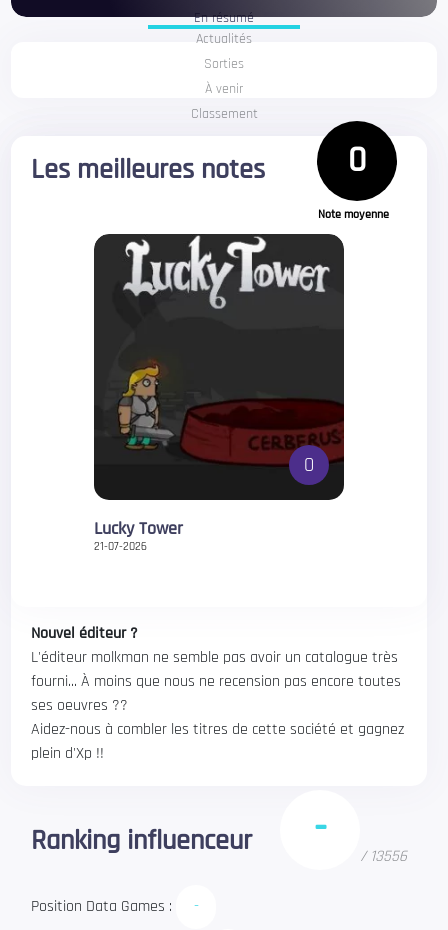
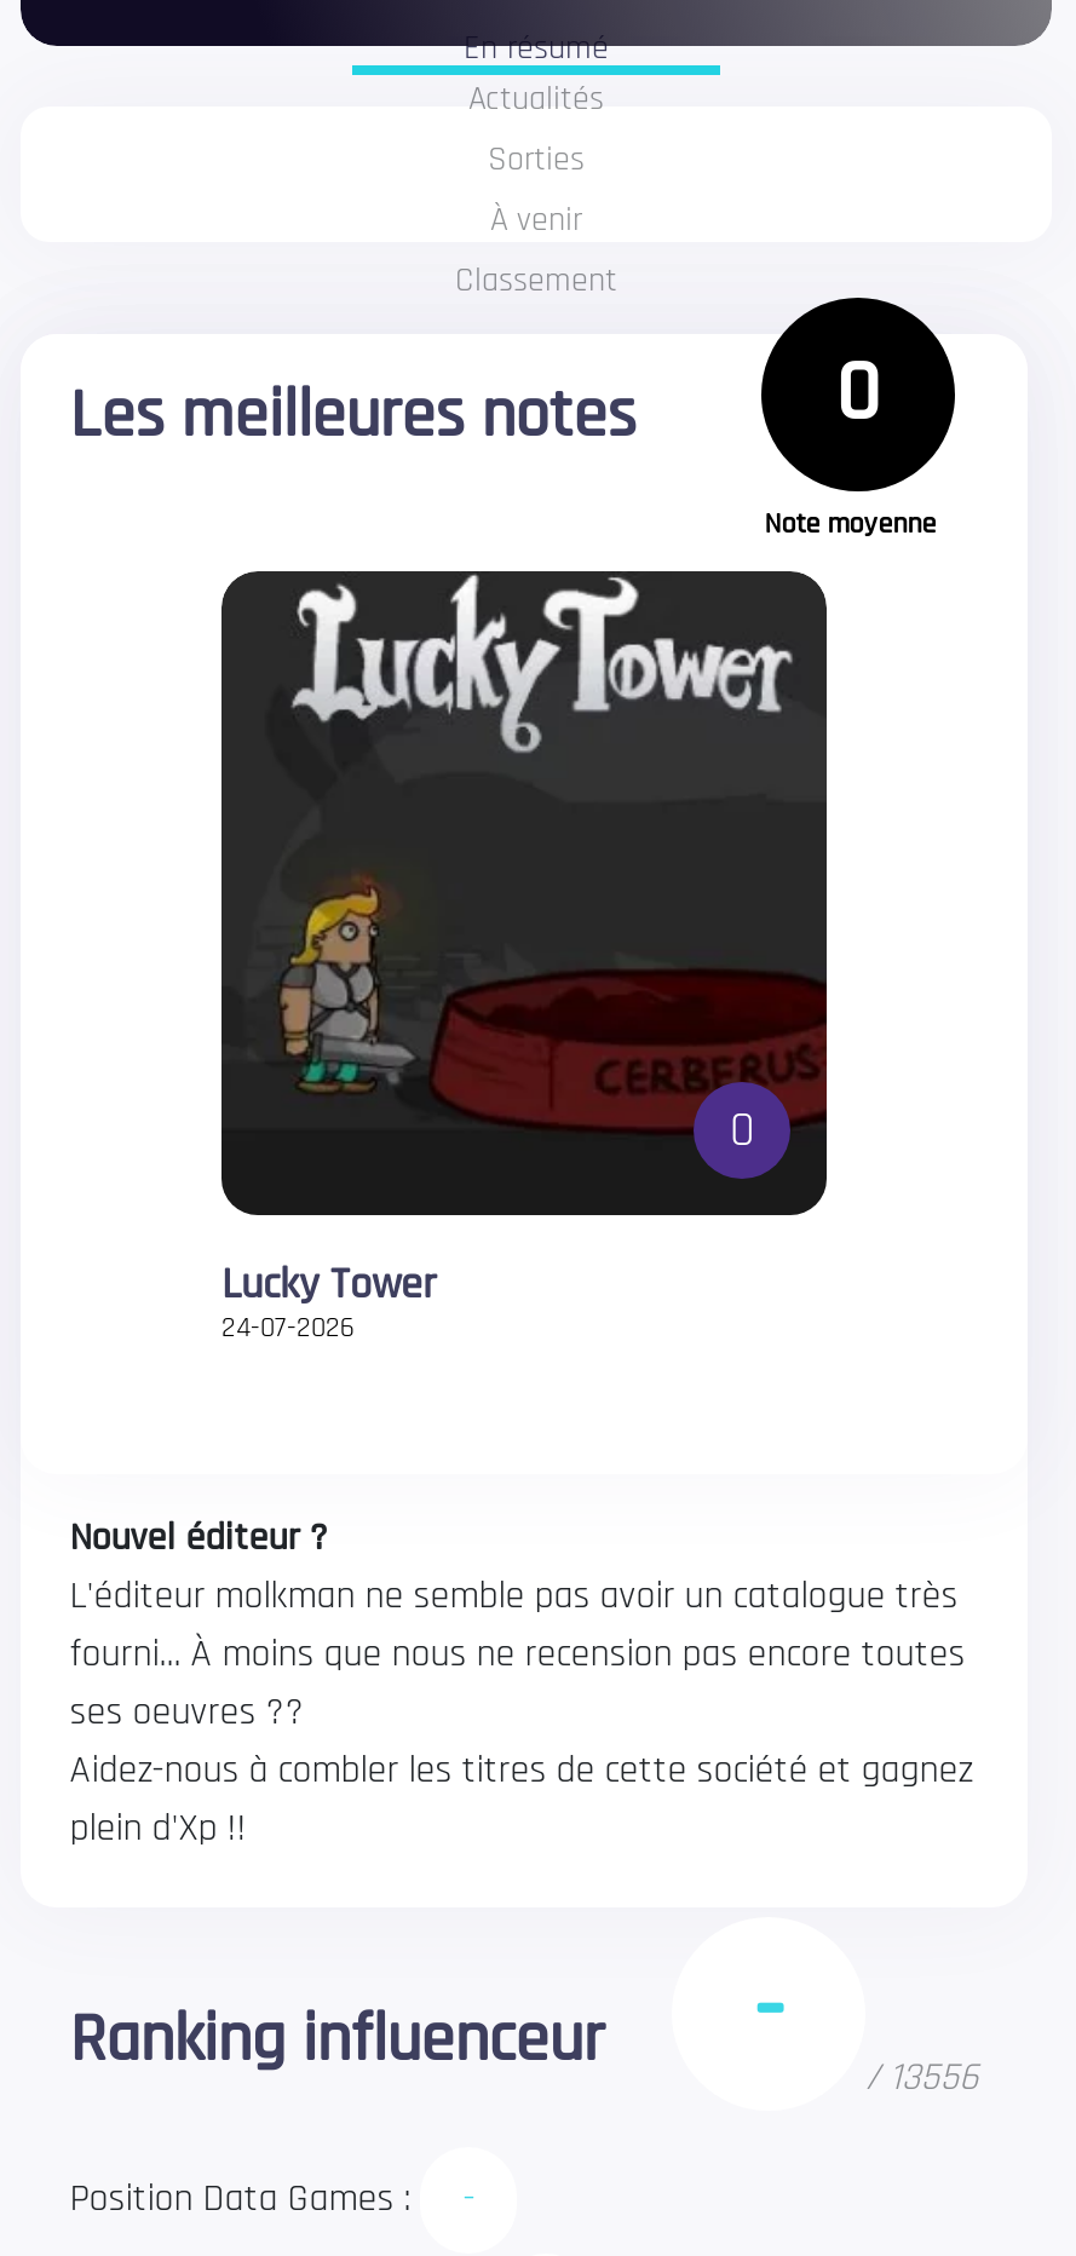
- 21-07-2026
+ 24-07-2026
